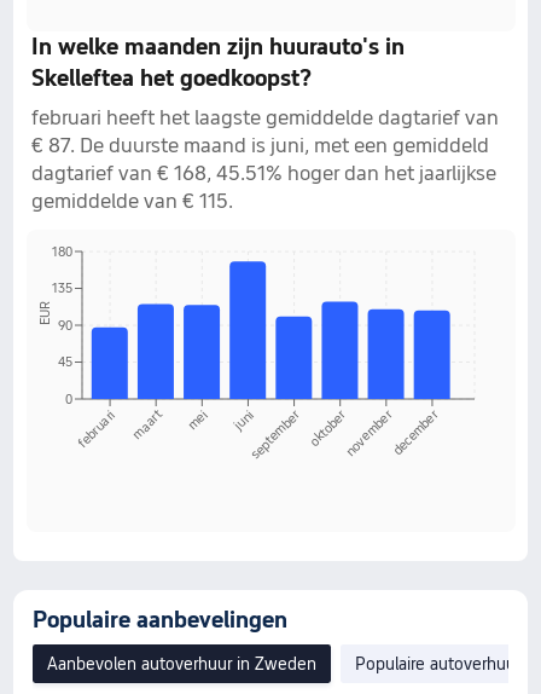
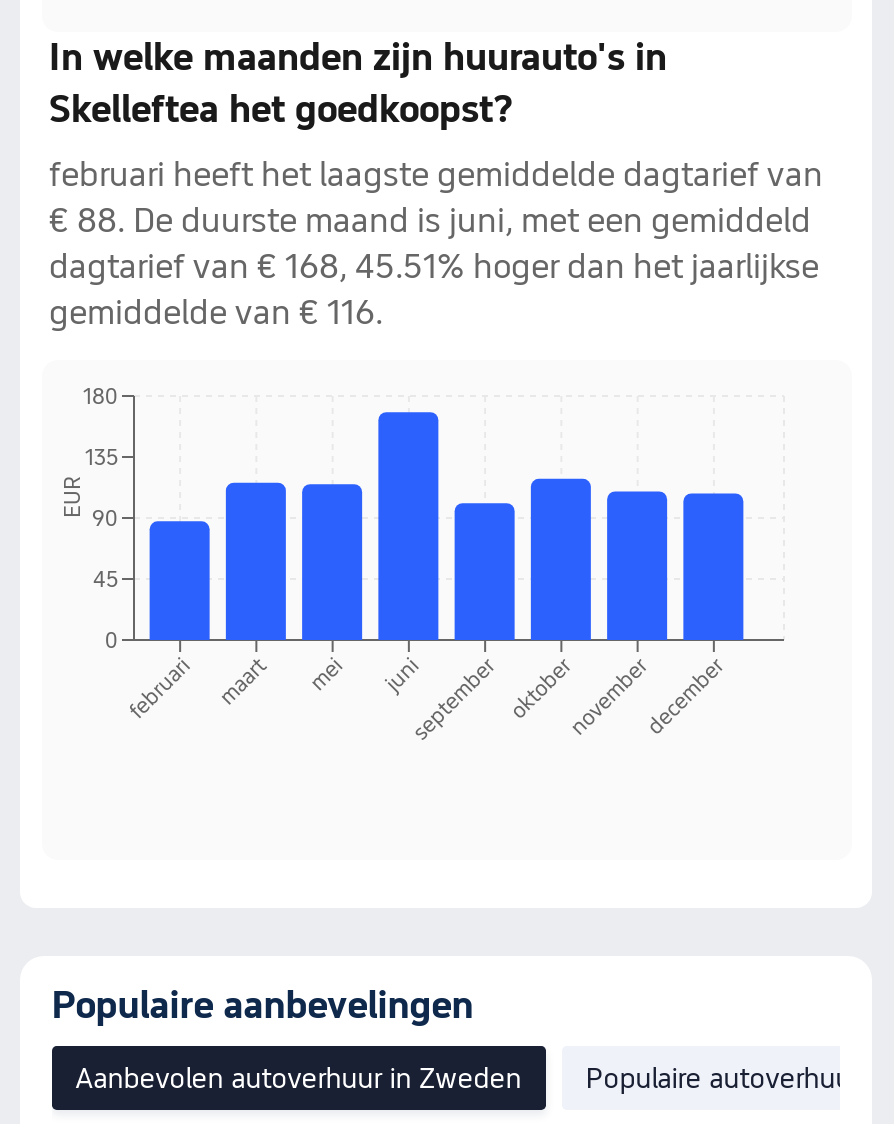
- € 87. De duurste maand is juni, met een gemiddeld
+ € 88. De duurste maand is juni, met een gemiddeld

- gemiddelde van € 115.
+ gemiddelde van € 116.
